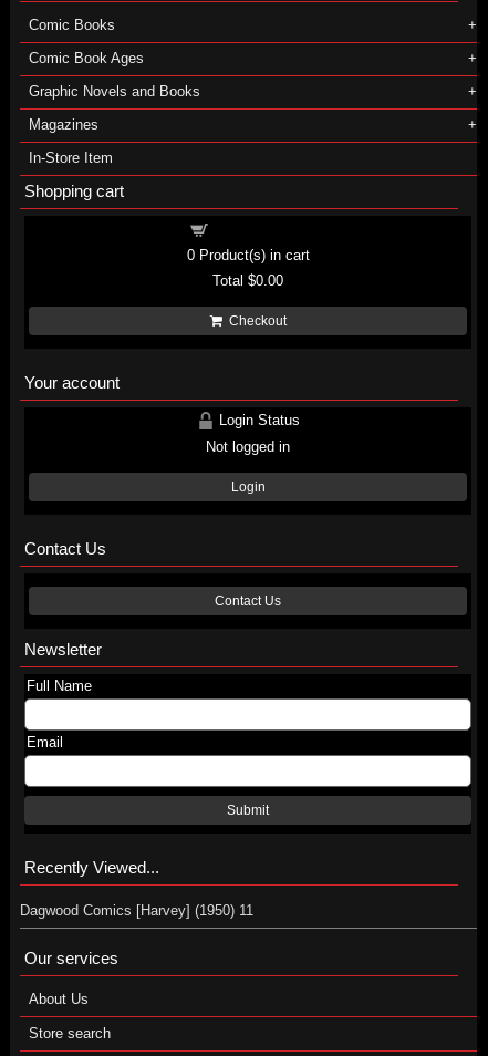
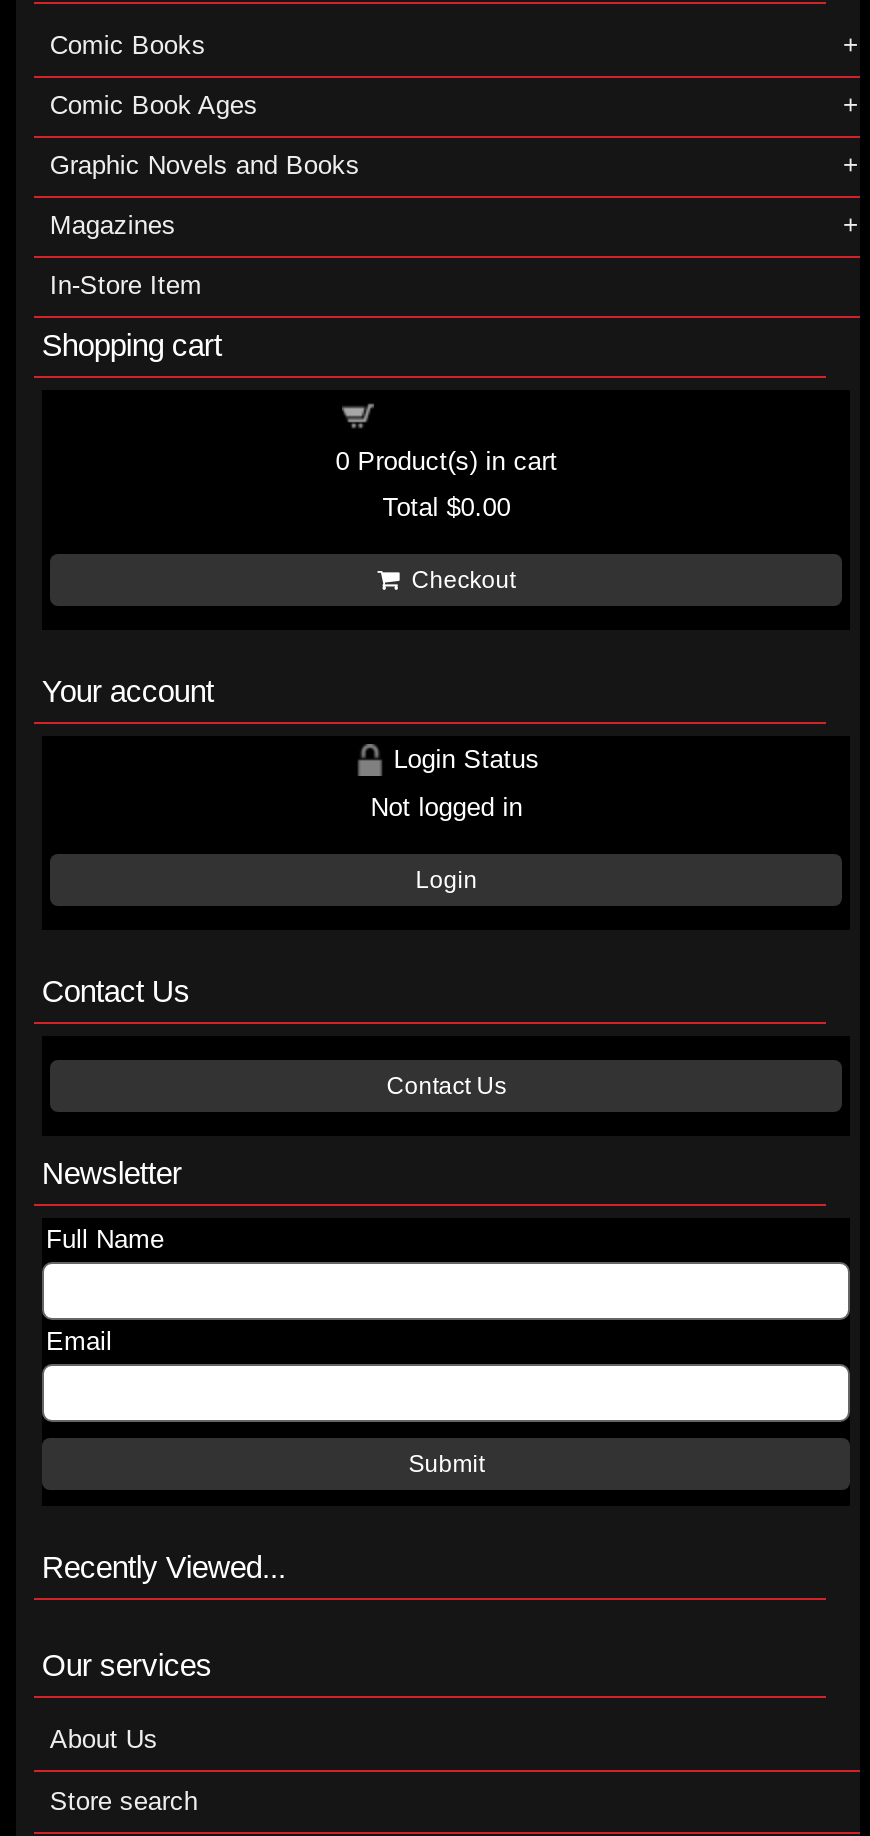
- Dagwood Comics [Harvey] (1950) 11
